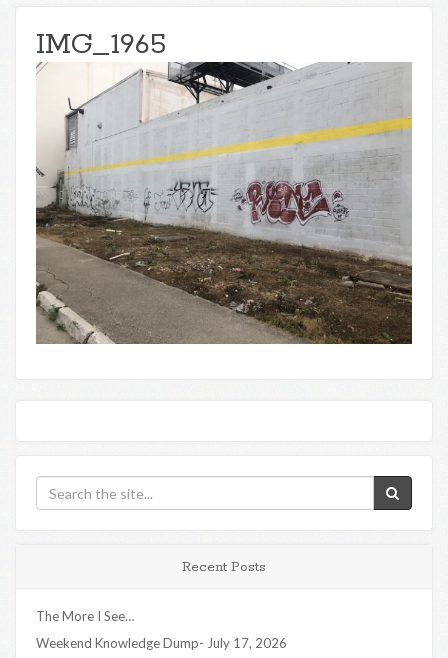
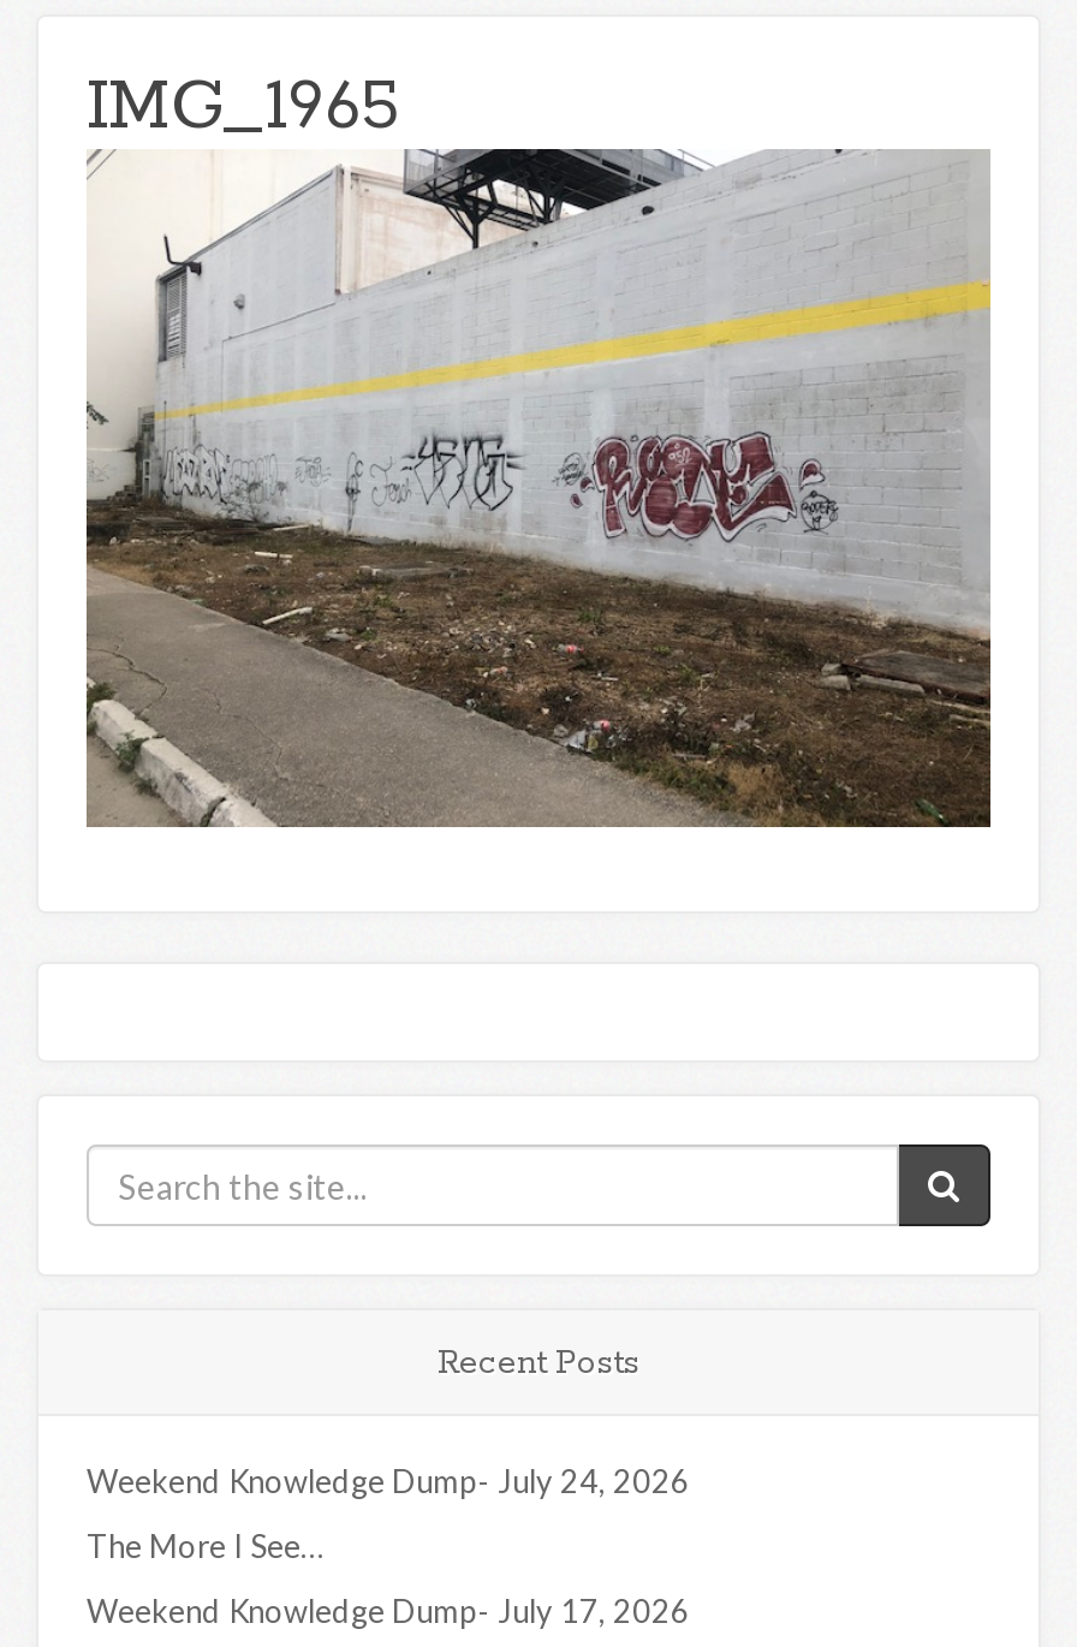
+ Weekend Knowledge Dump- July 24, 2026
